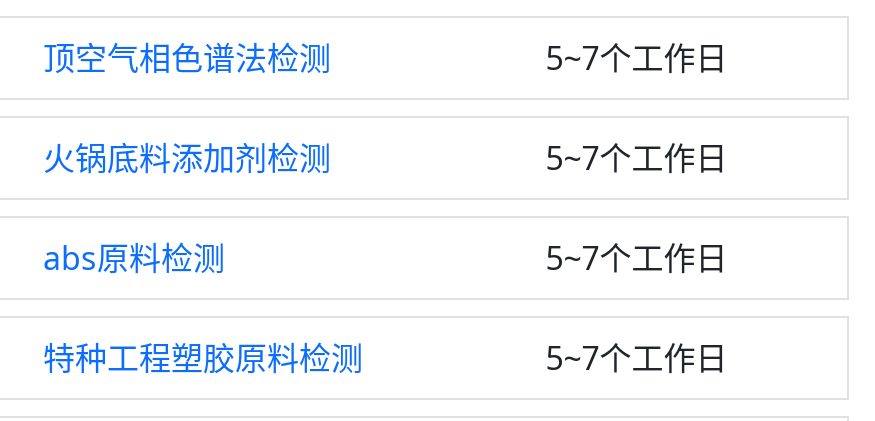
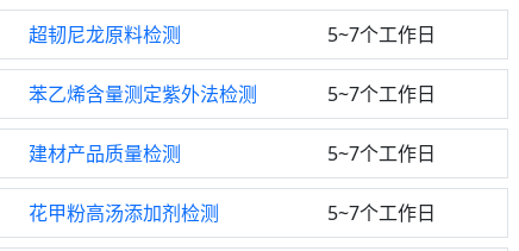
- 顶空气相色谱法检测
+ 超韧尼龙原料检测

- 火锅底料添加剂检测
+ 苯乙烯含量测定紫外法检测

- abs原料检测
+ 建材产品质量检测

- 特种工程塑胶原料检测
+ 花甲粉高汤添加剂检测
